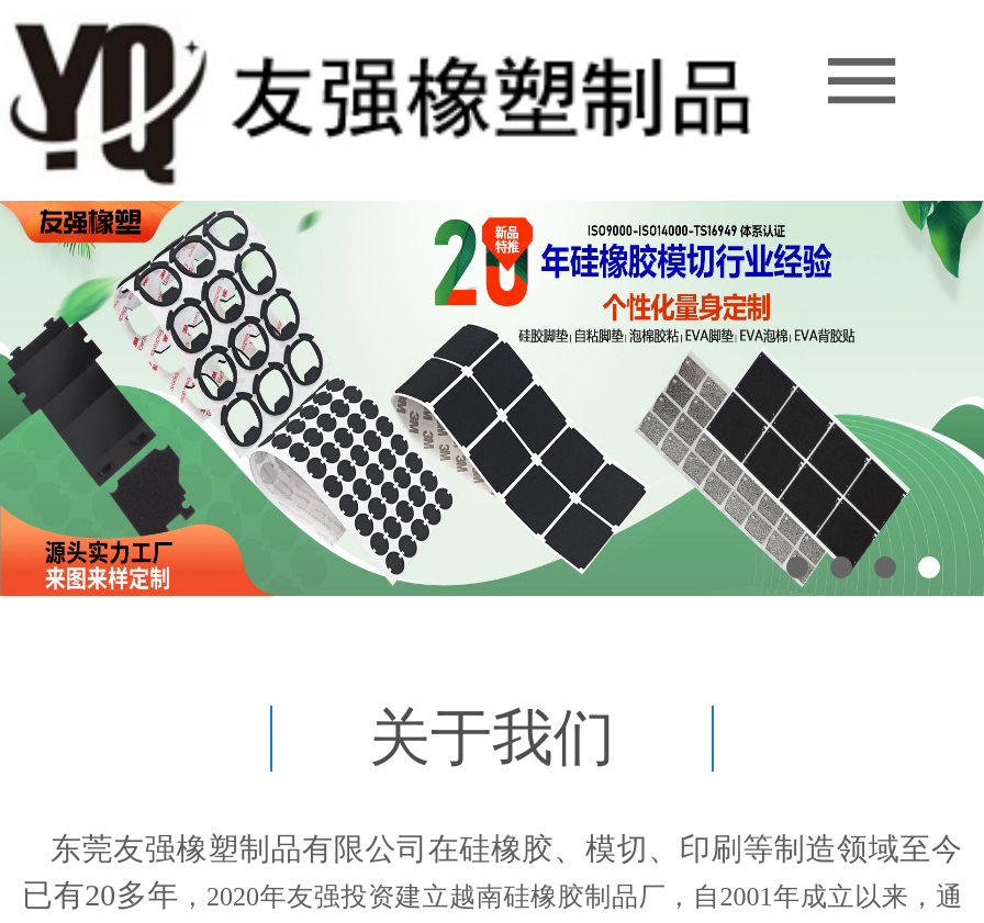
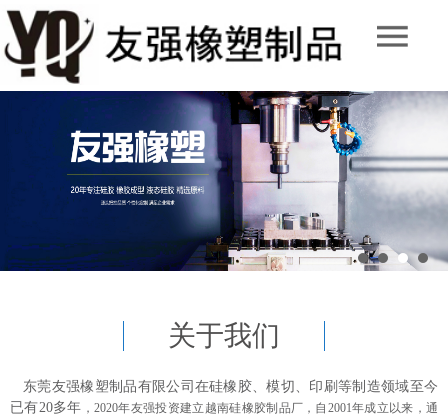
- [image]
+ [image]
